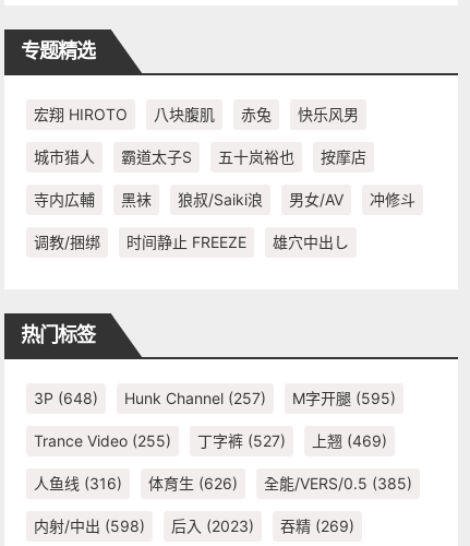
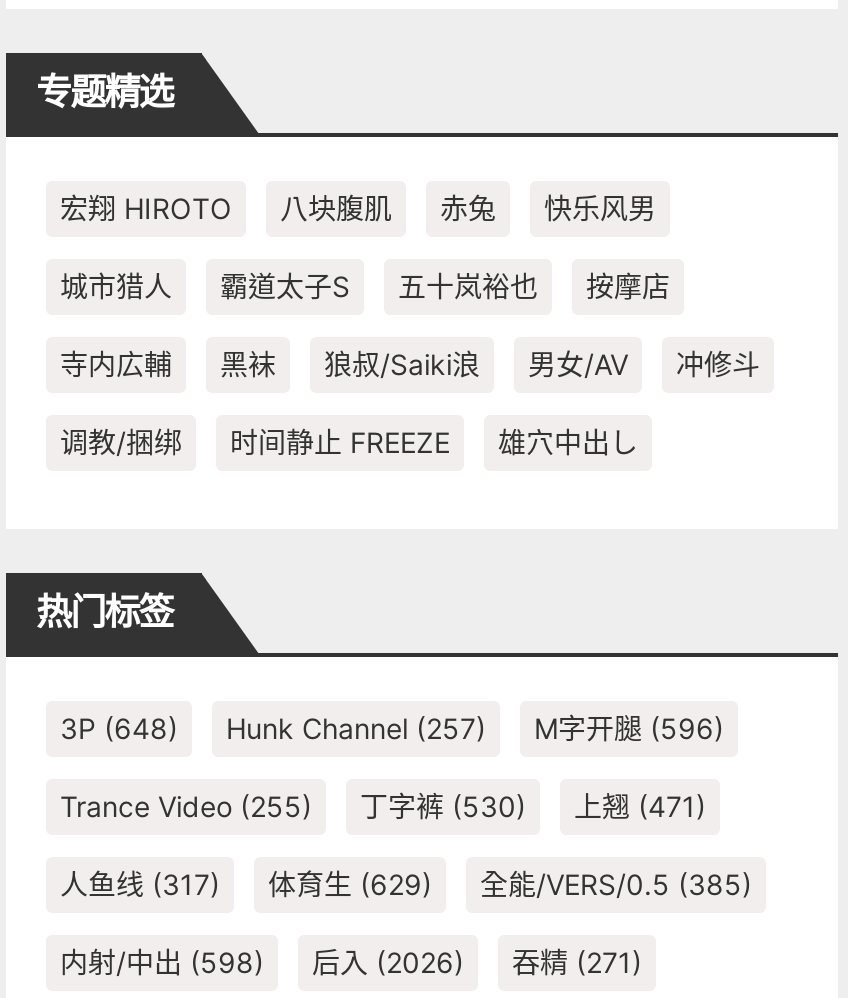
- 3P (648) Hunk Channel (257) M字开腿(595)
+ 3P (648) Hunk Channel (257) M字开腿(596)

- 丁字裤(527)
+ 丁字裤(530)

- 上翘(469)
+ 上翘(471)

- 人鱼线(316)
+ 人鱼线(317)

- 体育生(626)
+ 体育生(629)

- 后入(2023)
+ 后入(2026)

- 吞精(269)
+ 吞精(271)
